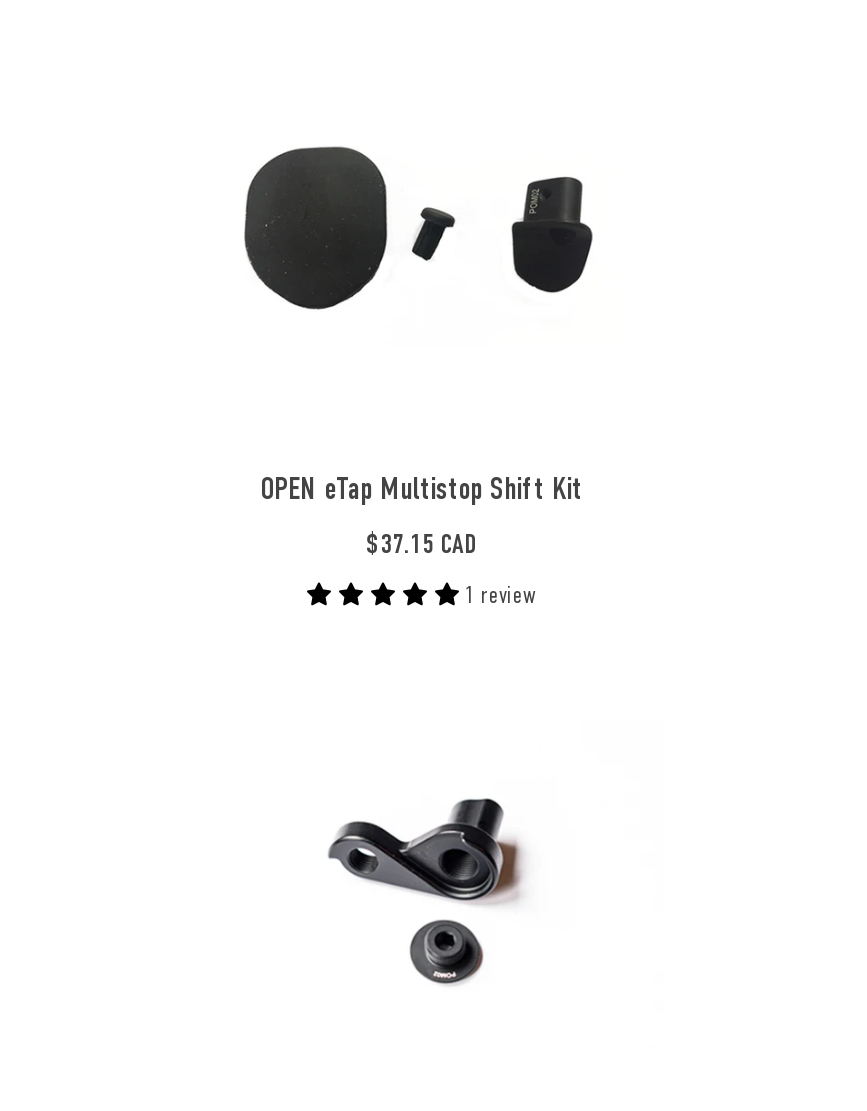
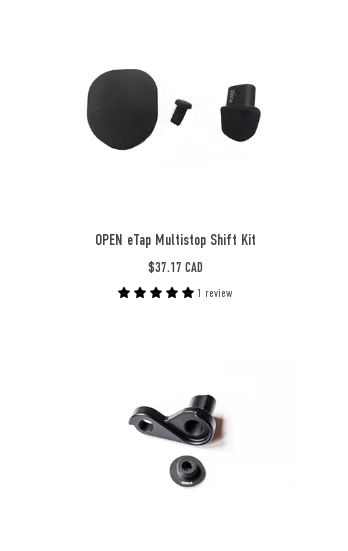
- $37.15 CAD
+ $37.17 CAD
